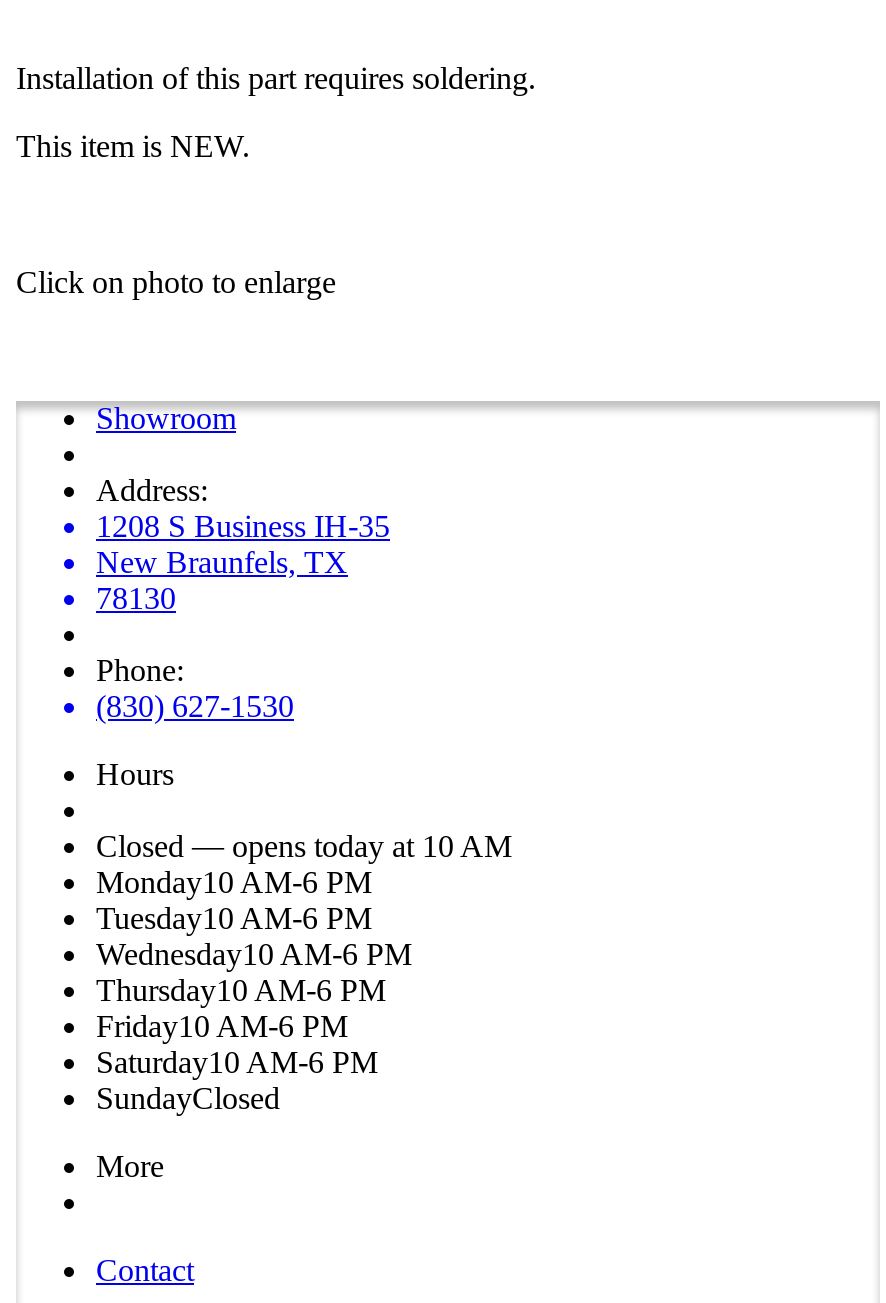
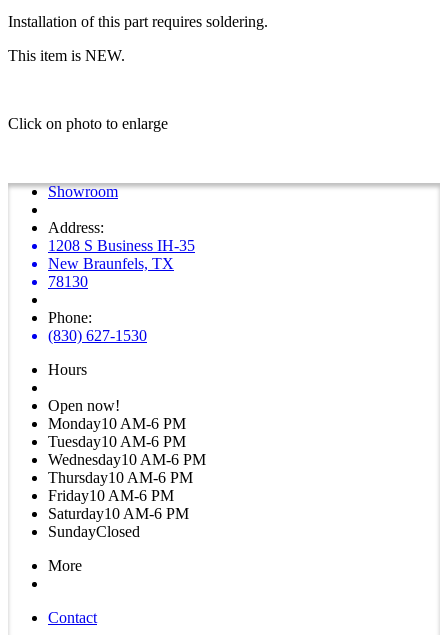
- Closed — opens today at 10 AM
+ Open now!
